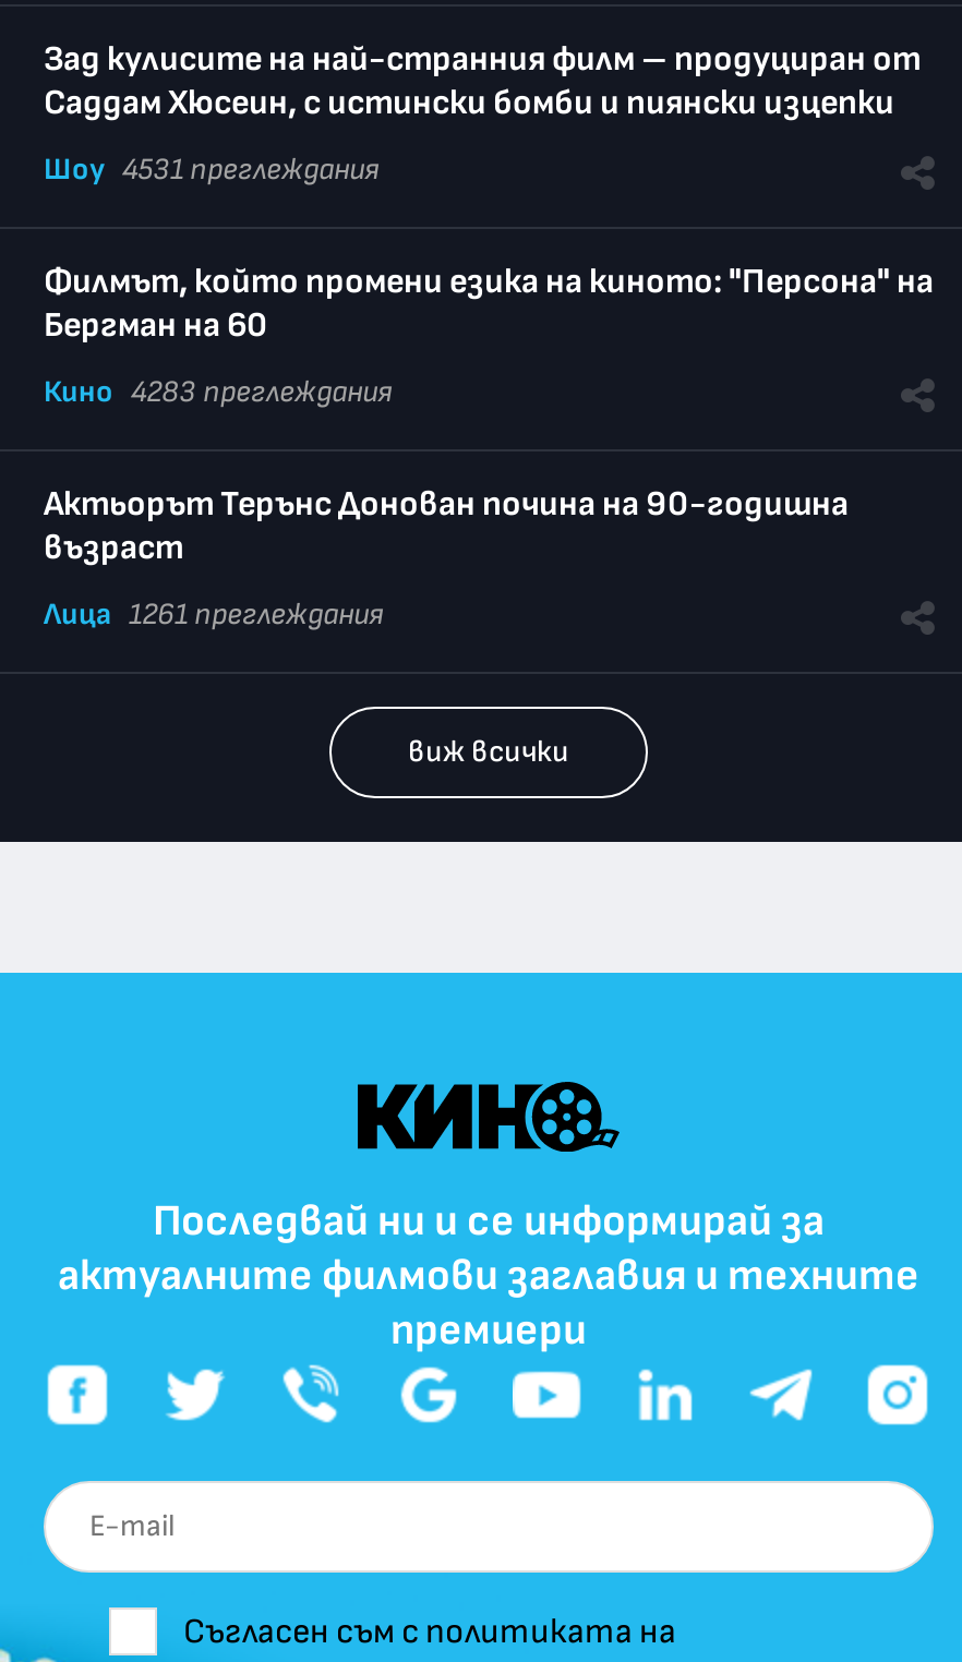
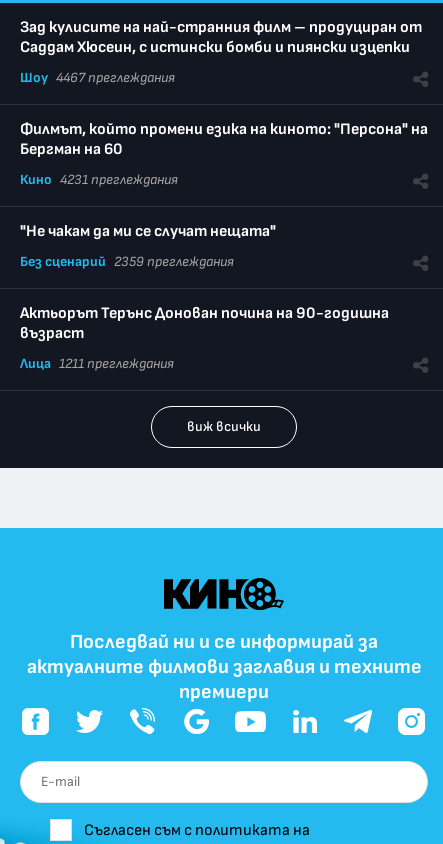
- Шоу 4531 преглеждания
+ Шоу 4467 преглеждания

- Кино 4283 преглеждания
+ Кино 4231 преглеждания
+ "Не чакам да ми се случат нещата"
+ Без сценарий 2359 преглеждания

- Лица 1261 преглеждания
+ Лица 1211 преглеждания
